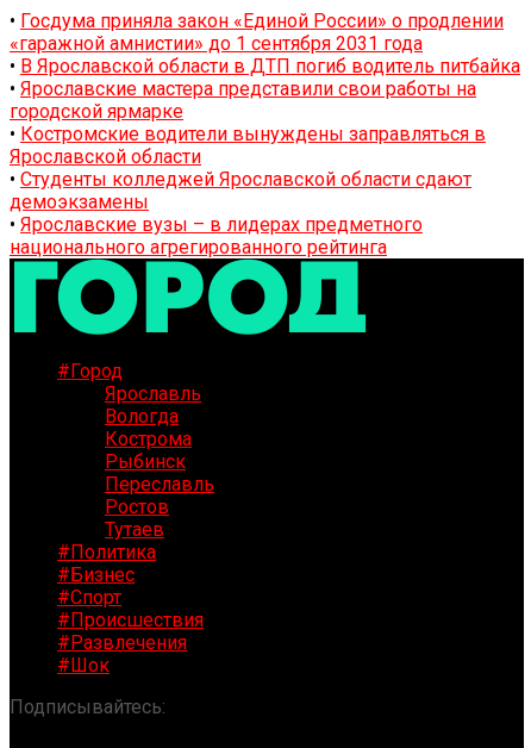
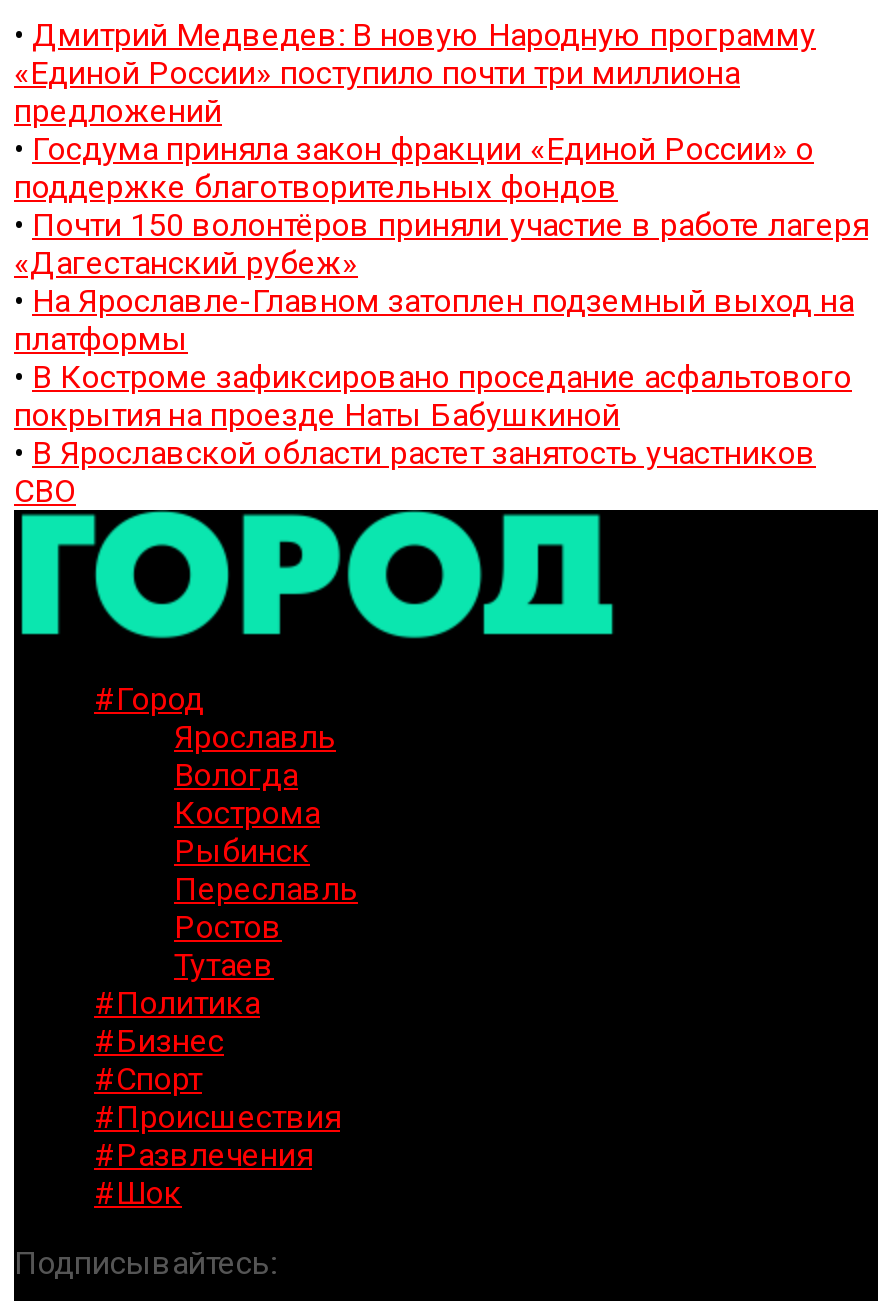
- • Госдума приняла закон «Единой России» о продлении
- «гаражной амнистии» до 1 сентября 2031 года
- • В Ярославской области в ДТП погиб водитель питбайка
- • Ярославские мастера представили свои работы на
- городской ярмарке
- • Костромские водители вынуждены заправляться в
- Ярославской области
- • Студенты колледжей Ярославской области сдают
- демоэкзамены
- • Ярославские вузы – в лидерах предметного
- национального агрегированного рейтинга
+ • Дмитрий Медведев: В новую Народную программу
+ «Единой России» поступило почти три миллиона
+ предложений
+ • Госдума приняла закон фракции «Единой России» о
+ поддержке благотворительных фондов
+ • Почти 150 волонтёров приняли участие в работе лагеря
+ «Дагестанский рубеж»
+ • На Ярославле-Главном затоплен подземный выход на
+ платформы
+ • В Костроме зафиксировано проседание асфальтового
+ покрытия на проезде Наты Бабушкиной
+ • В Ярославской области растет занятость участников
+ СВО
